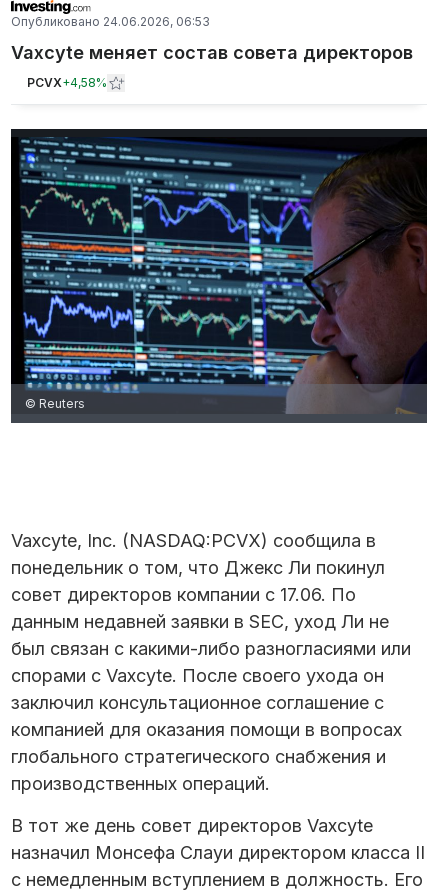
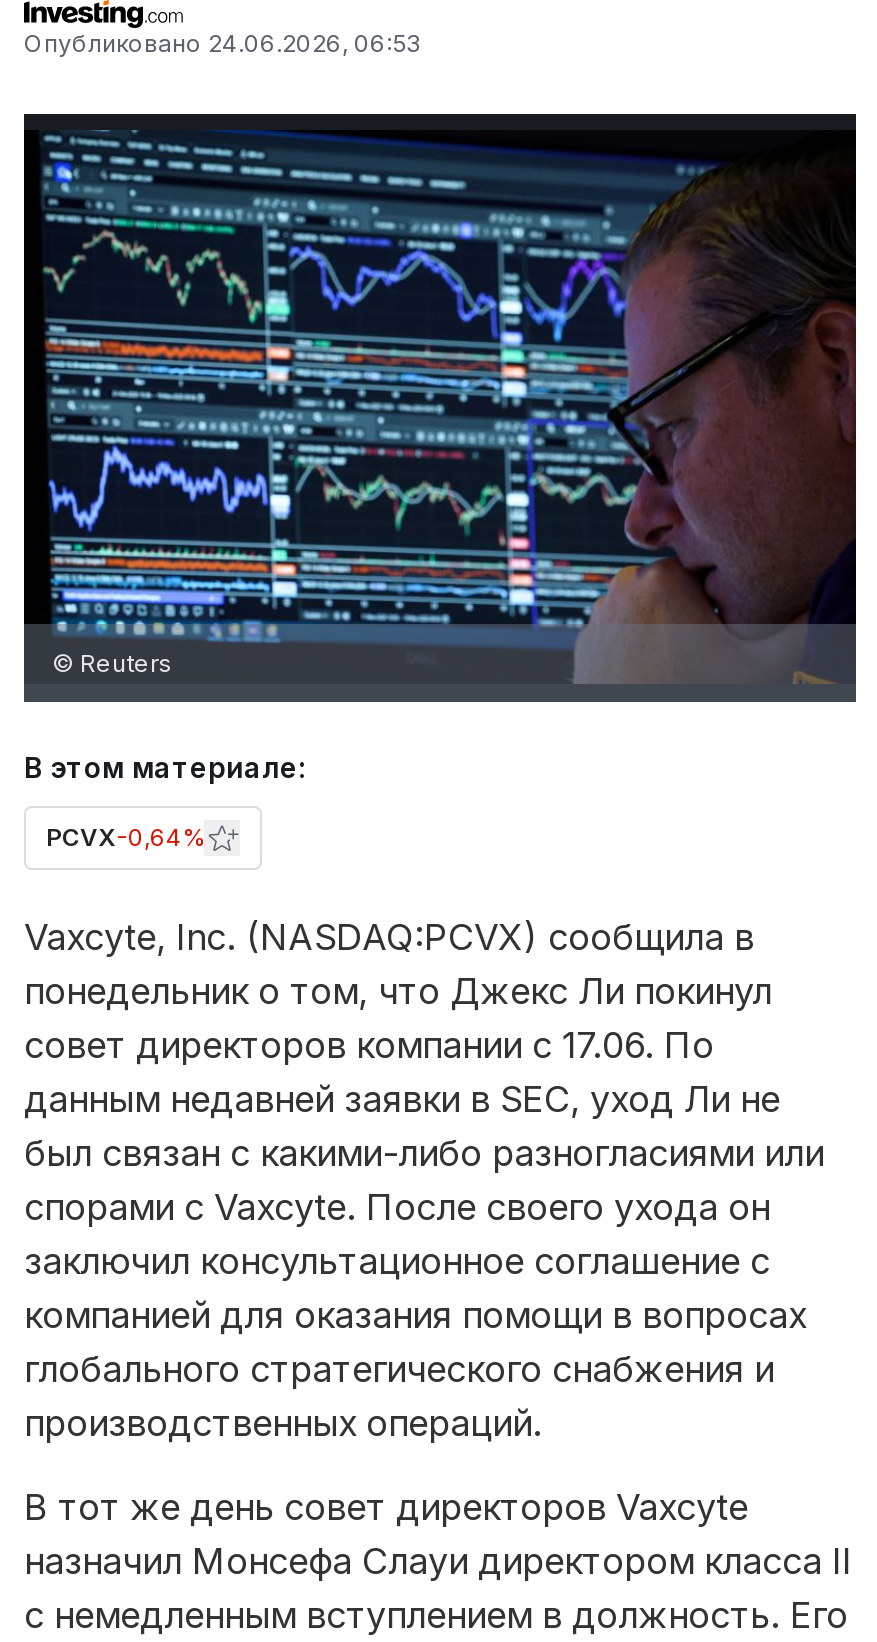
- Vaxcyte меняет состав совета директоров
- PCVX+4,58%

+ В этом материале:
+ PCVX-0,64%
